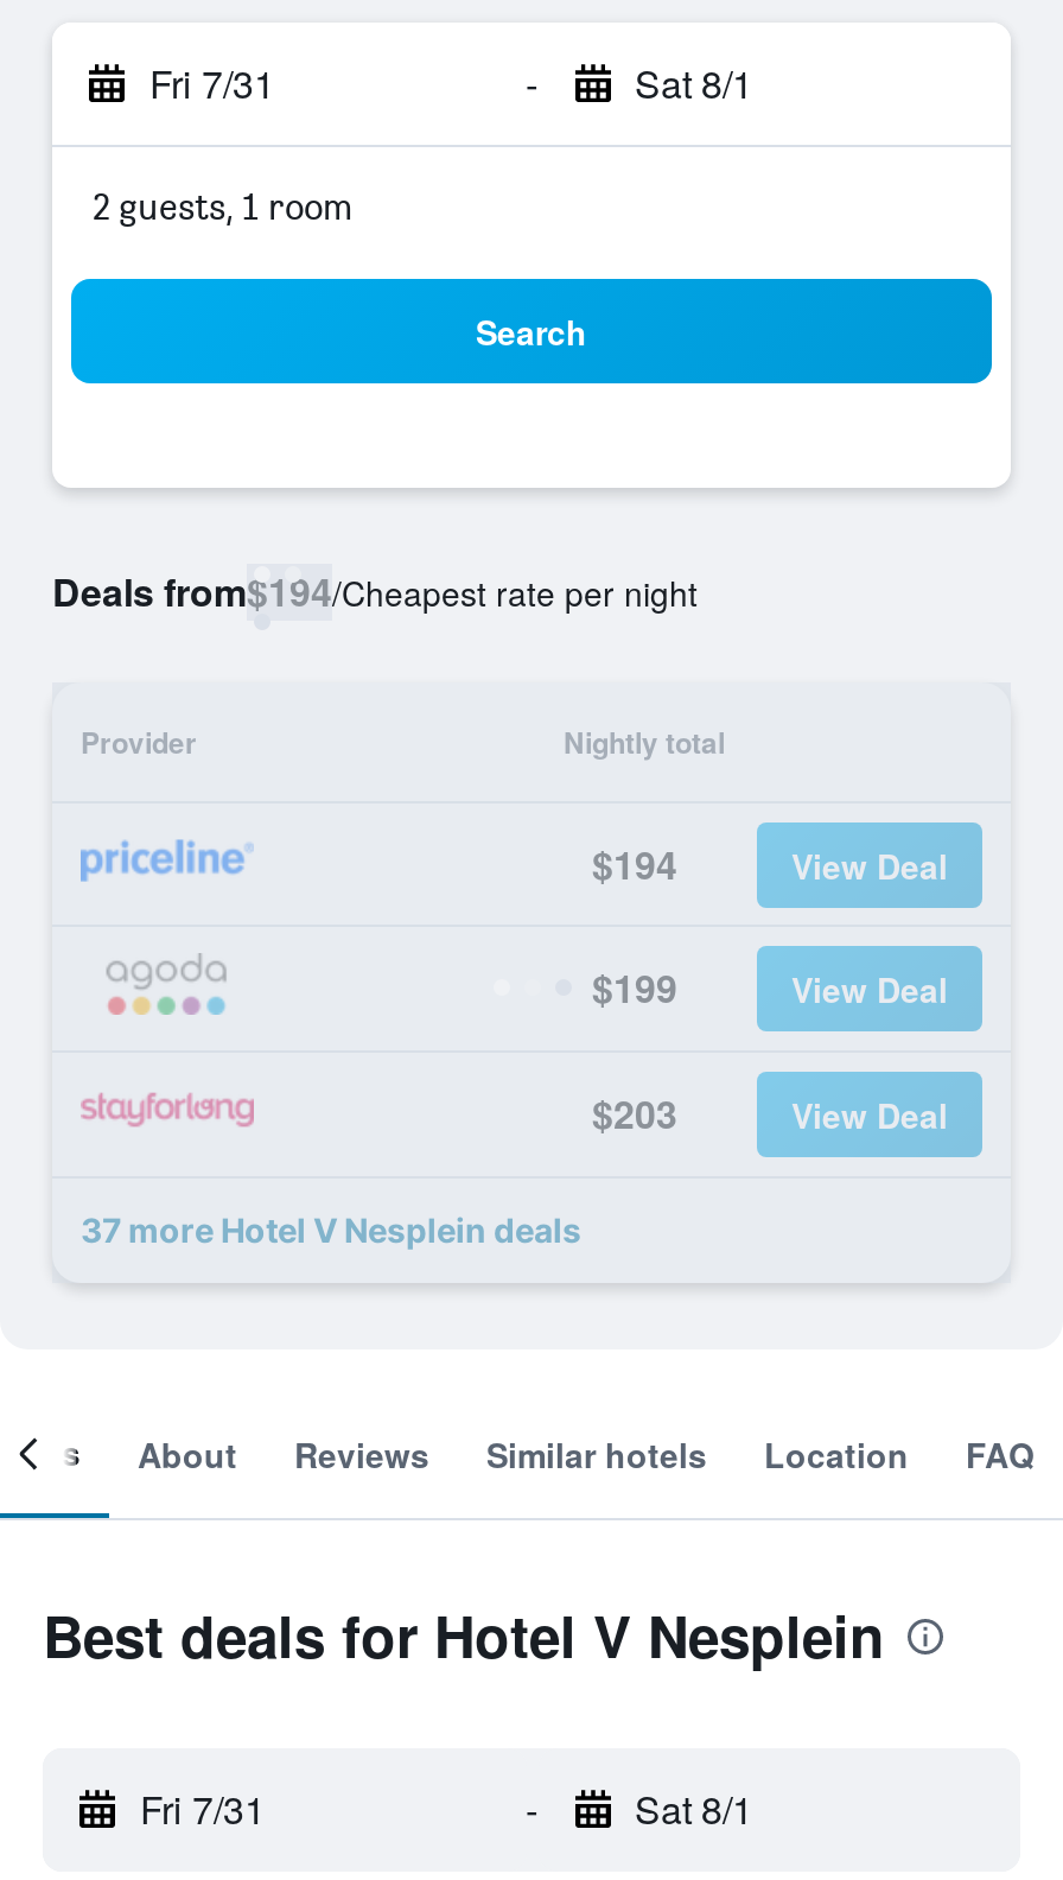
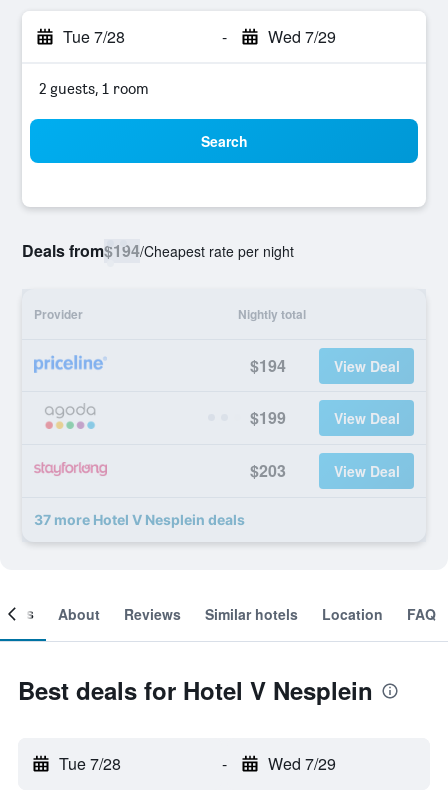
- Fri 7/31
+ Tue 7/28

- Sat 8/1
+ Wed 7/29

- Fri 7/31
+ Tue 7/28

- Sat 8/1
+ Wed 7/29
